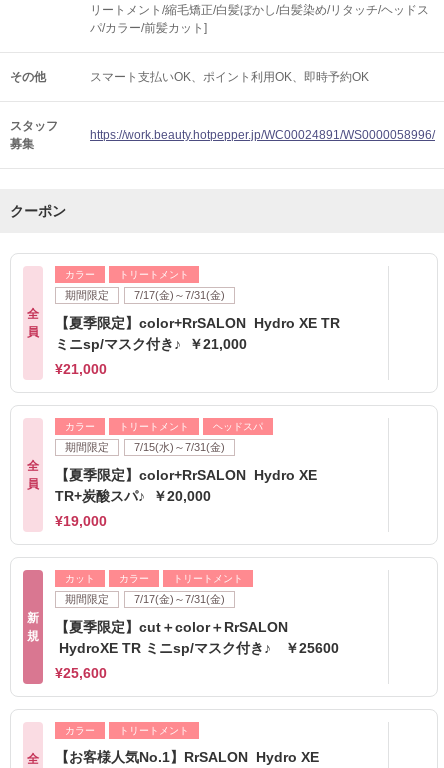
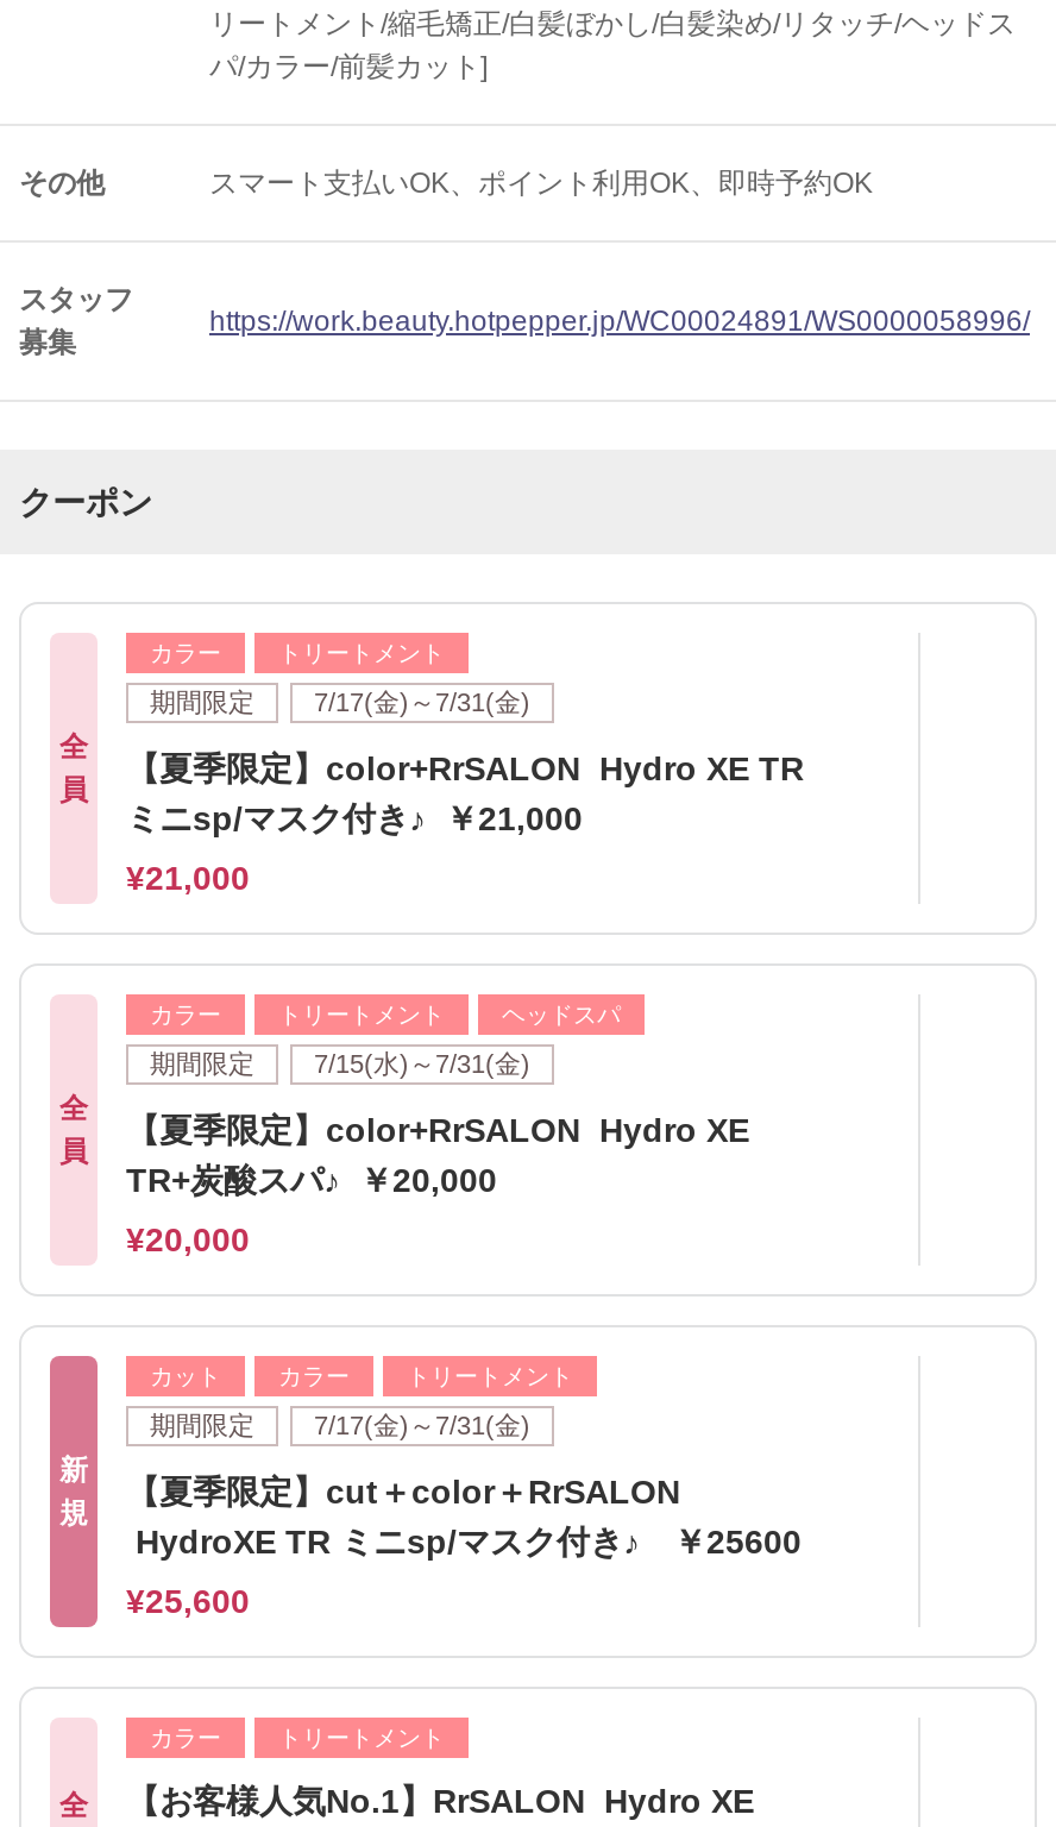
- ¥19,000
+ ¥20,000
